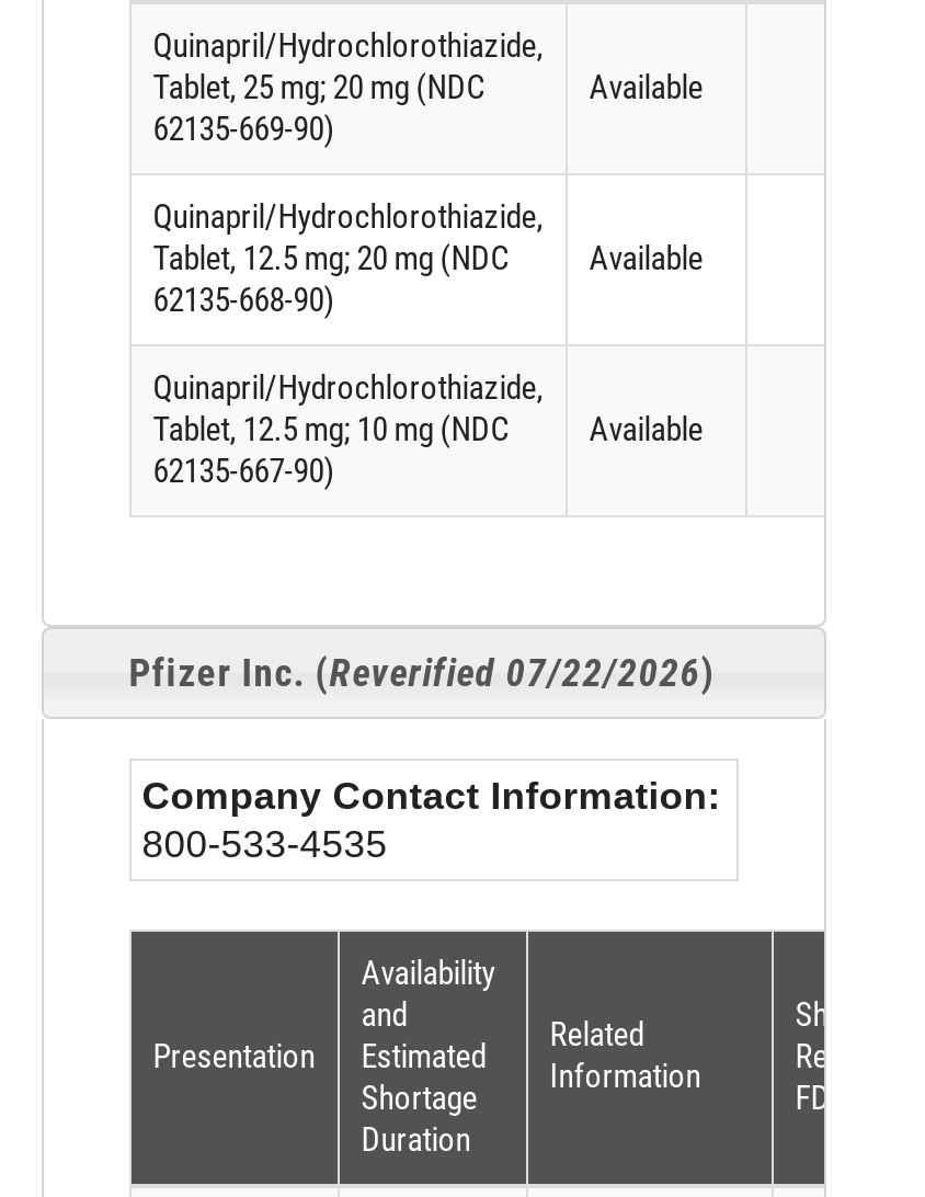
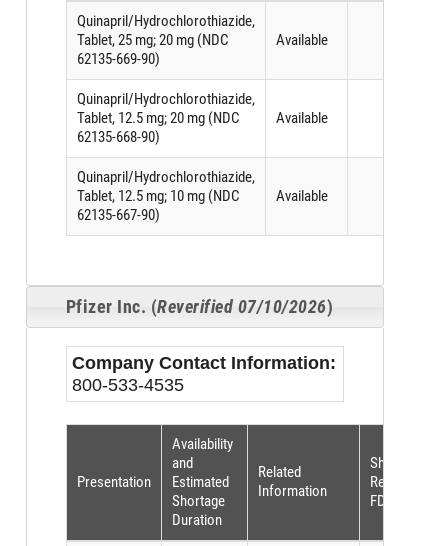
- Pfizer Inc. (Reverified 07/22/2026)
+ Pfizer Inc. (Reverified 07/10/2026)
